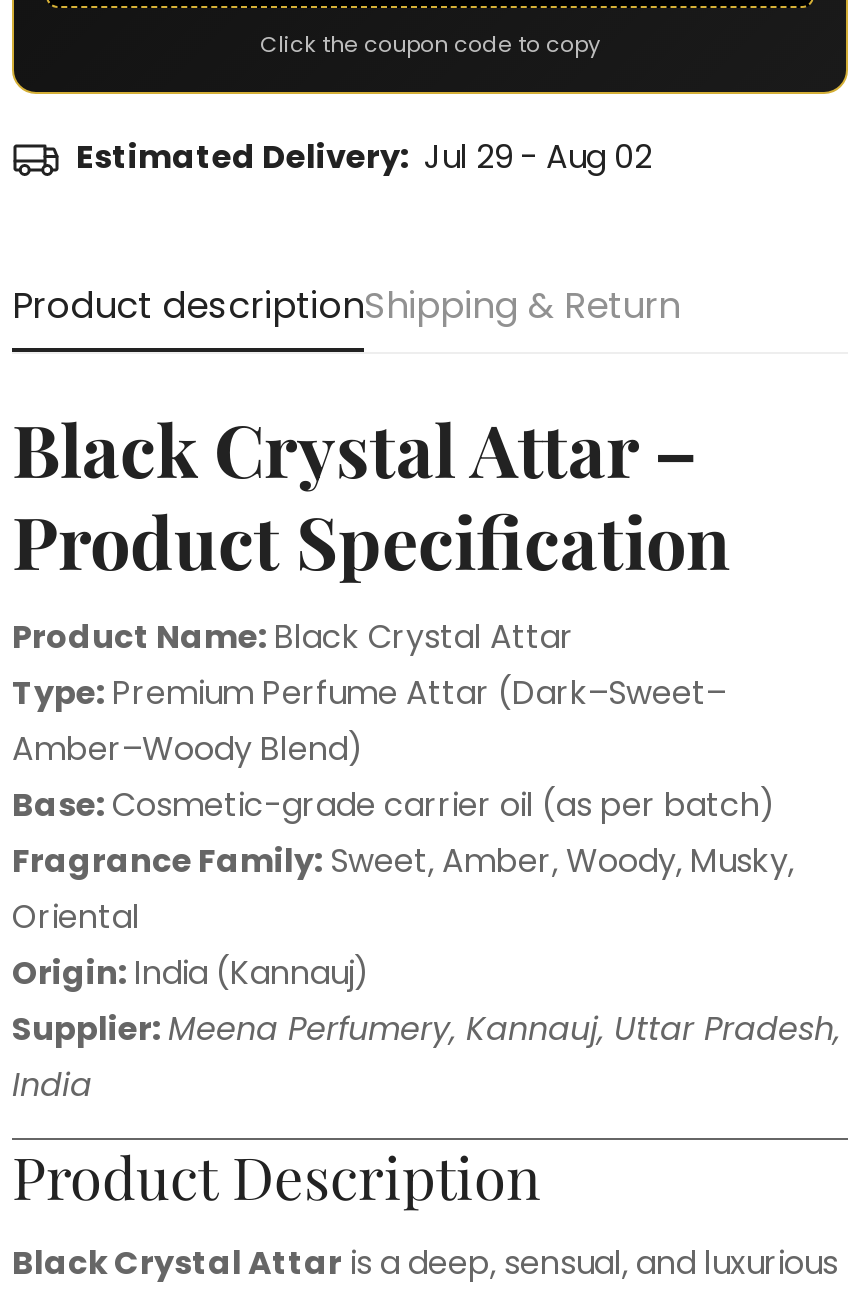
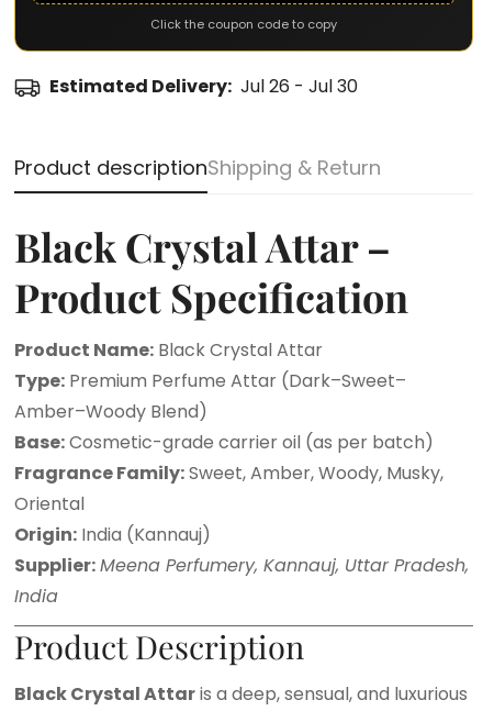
- Estimated Delivery: Jul 29 - Aug 02
+ Estimated Delivery: Jul 26 - Jul 30
